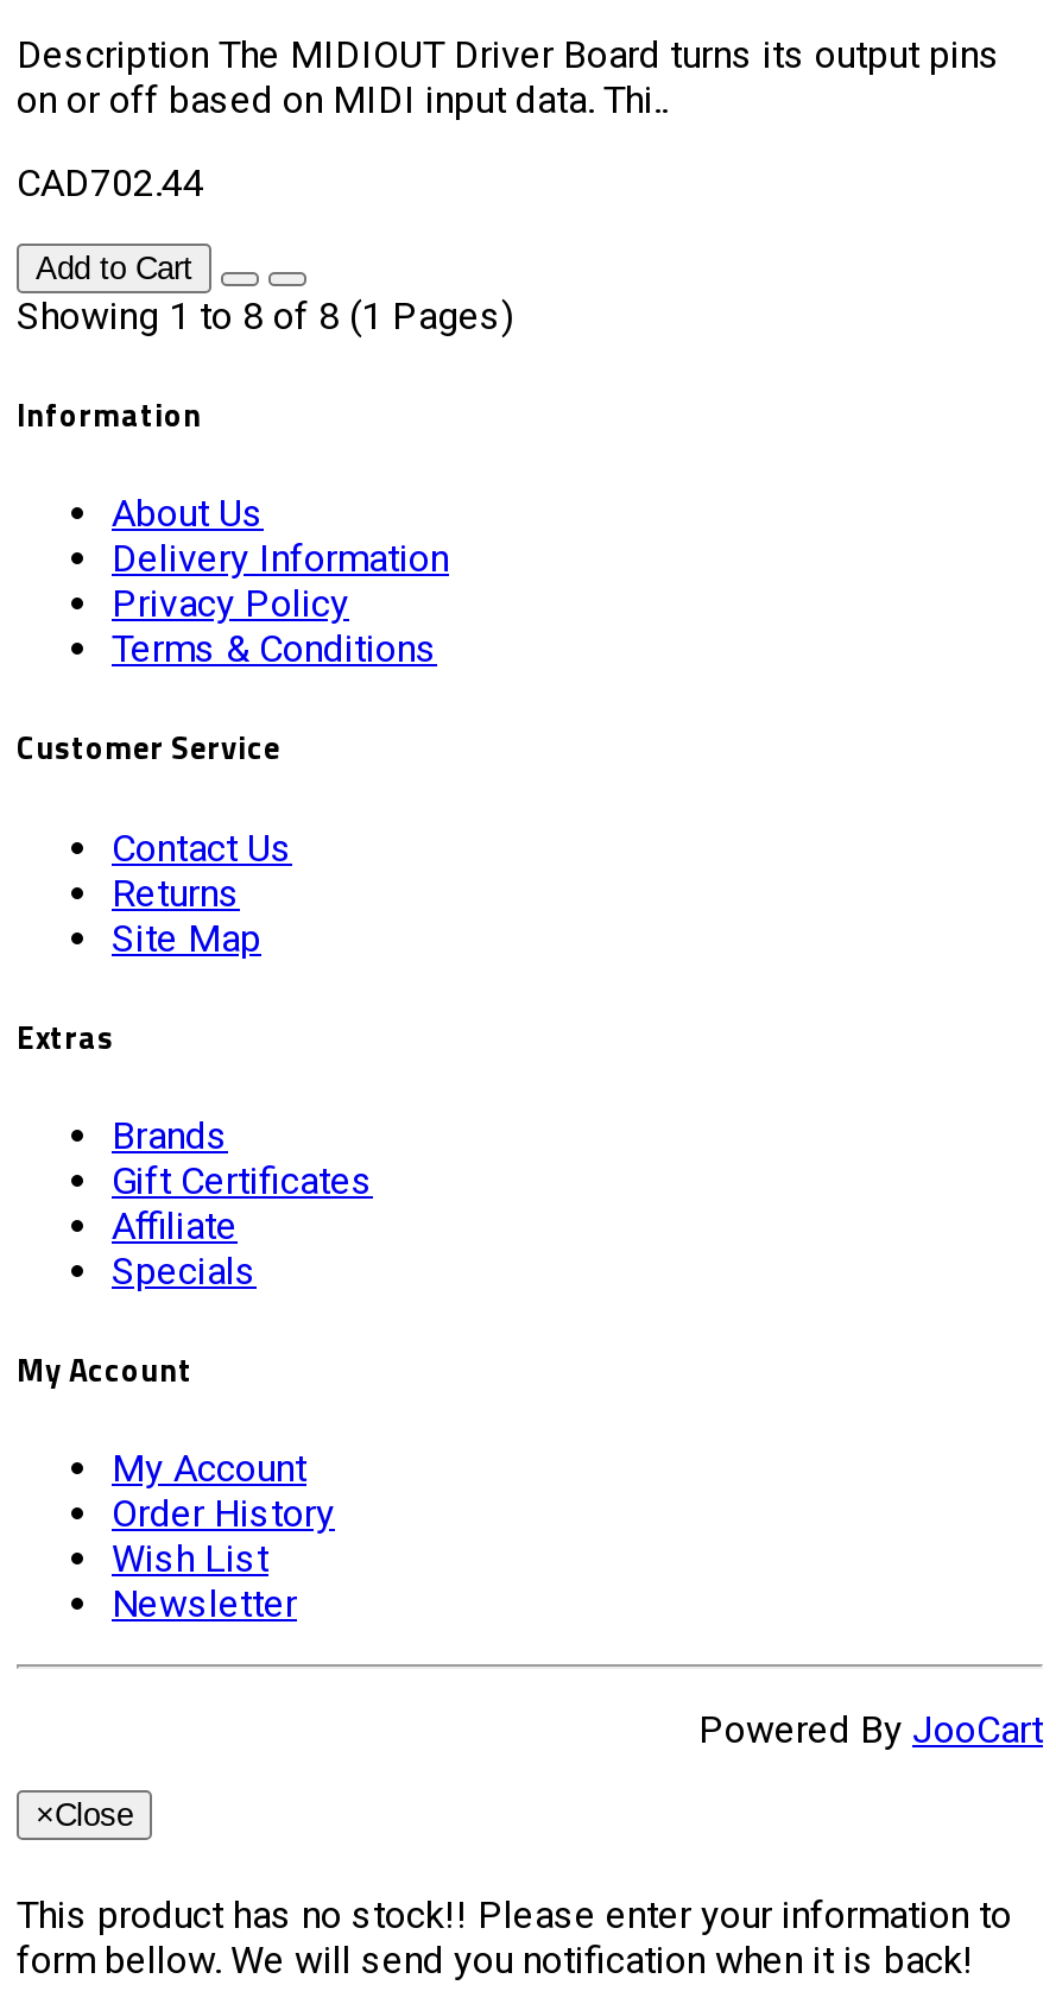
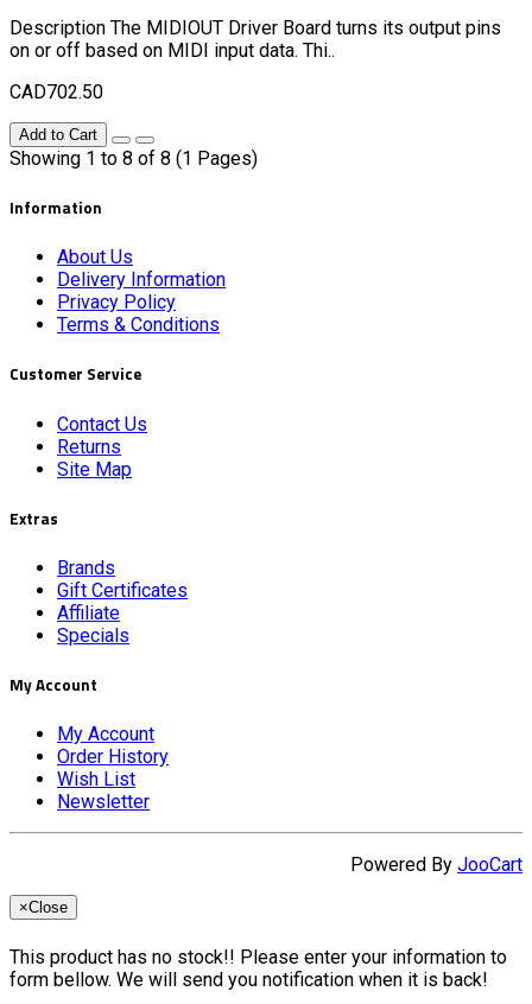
- CAD702.44
+ CAD702.50
